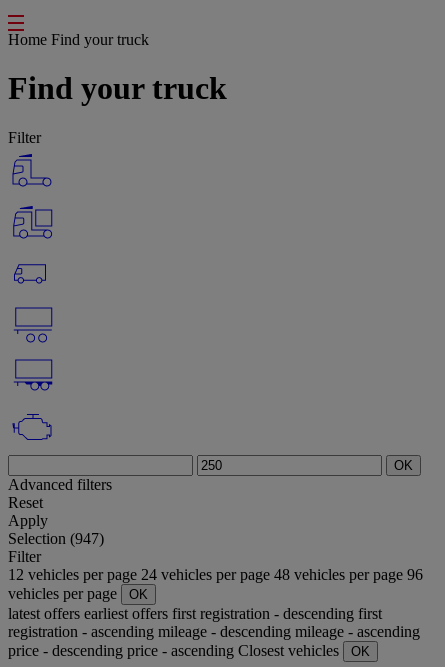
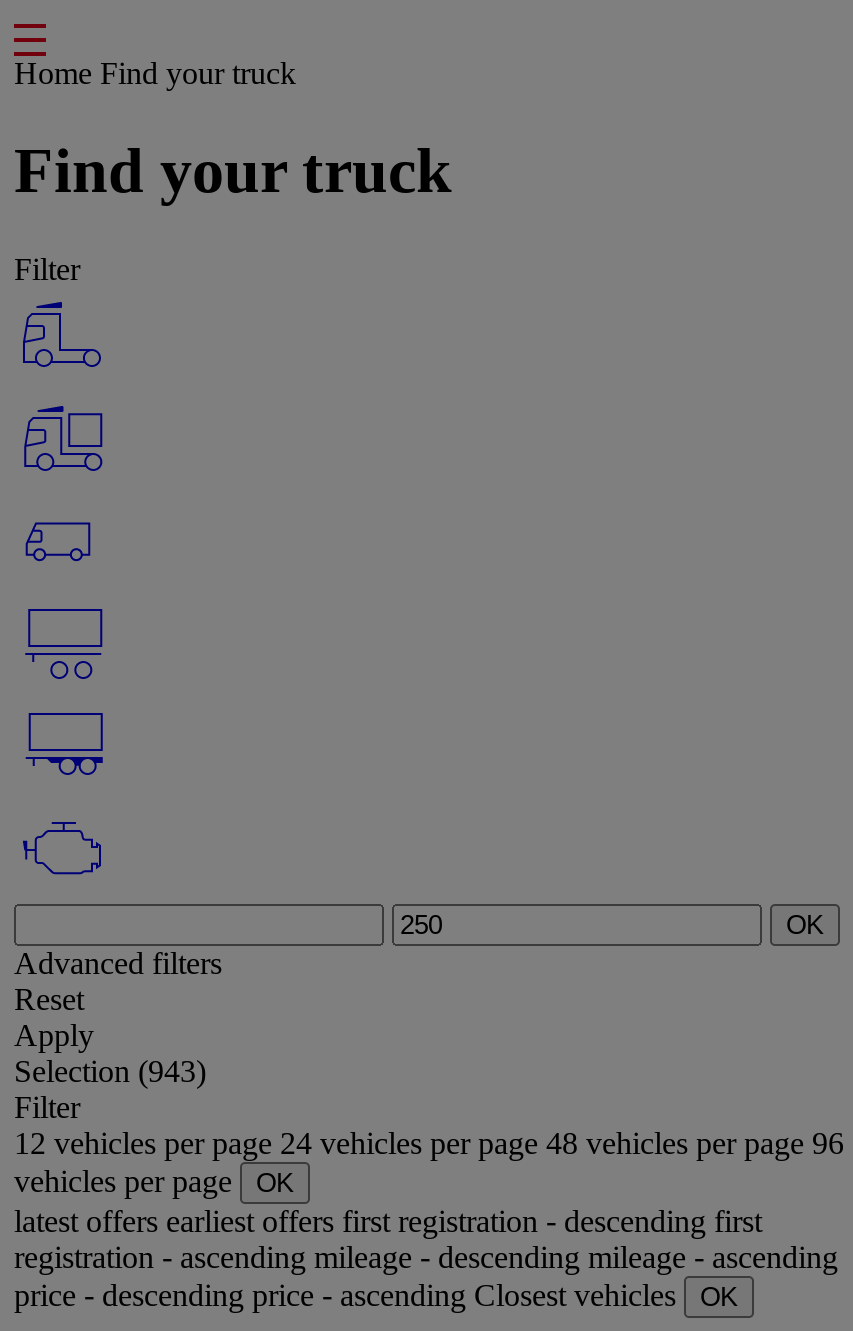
- Selection (947)
+ Selection (943)
